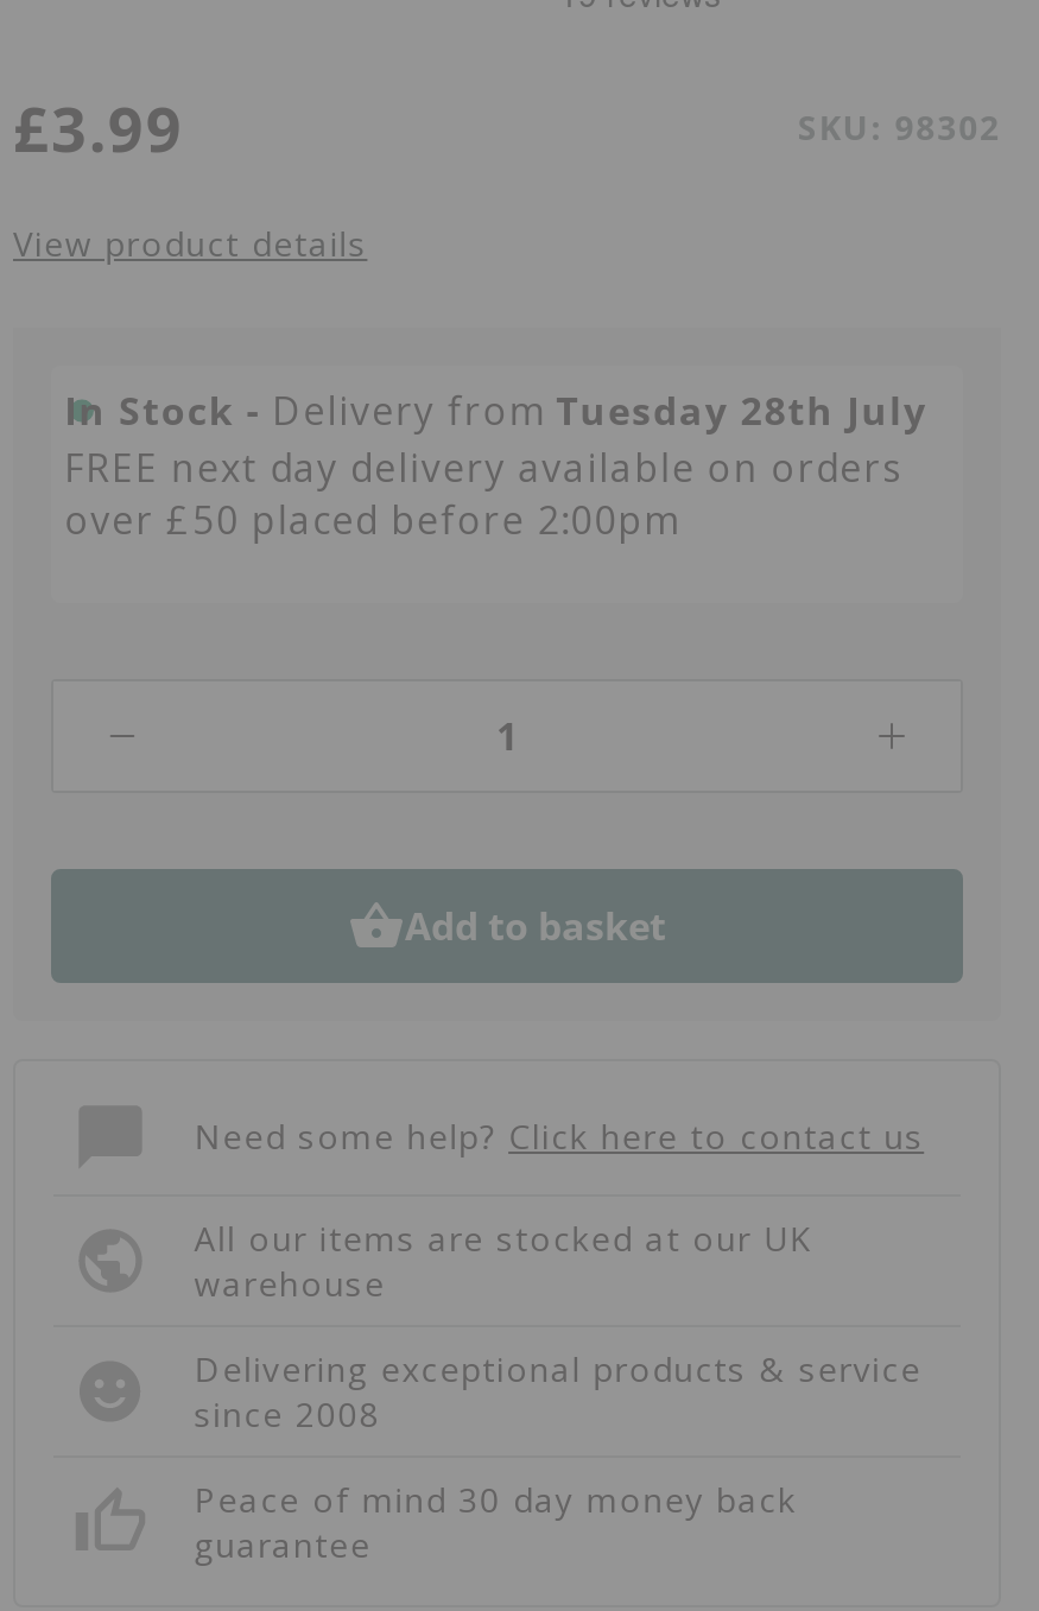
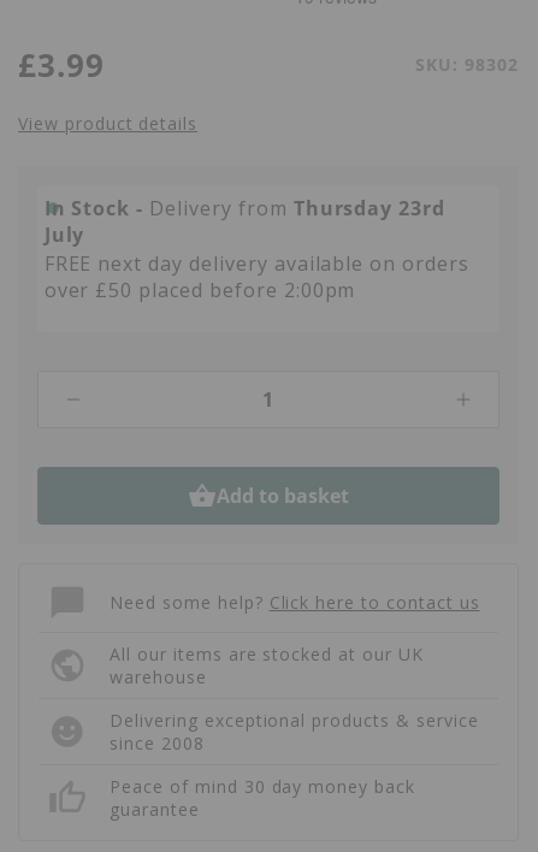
- In Stock - Delivery from Tuesday 28th July
+ In Stock - Delivery from Thursday 23rd
+ July
